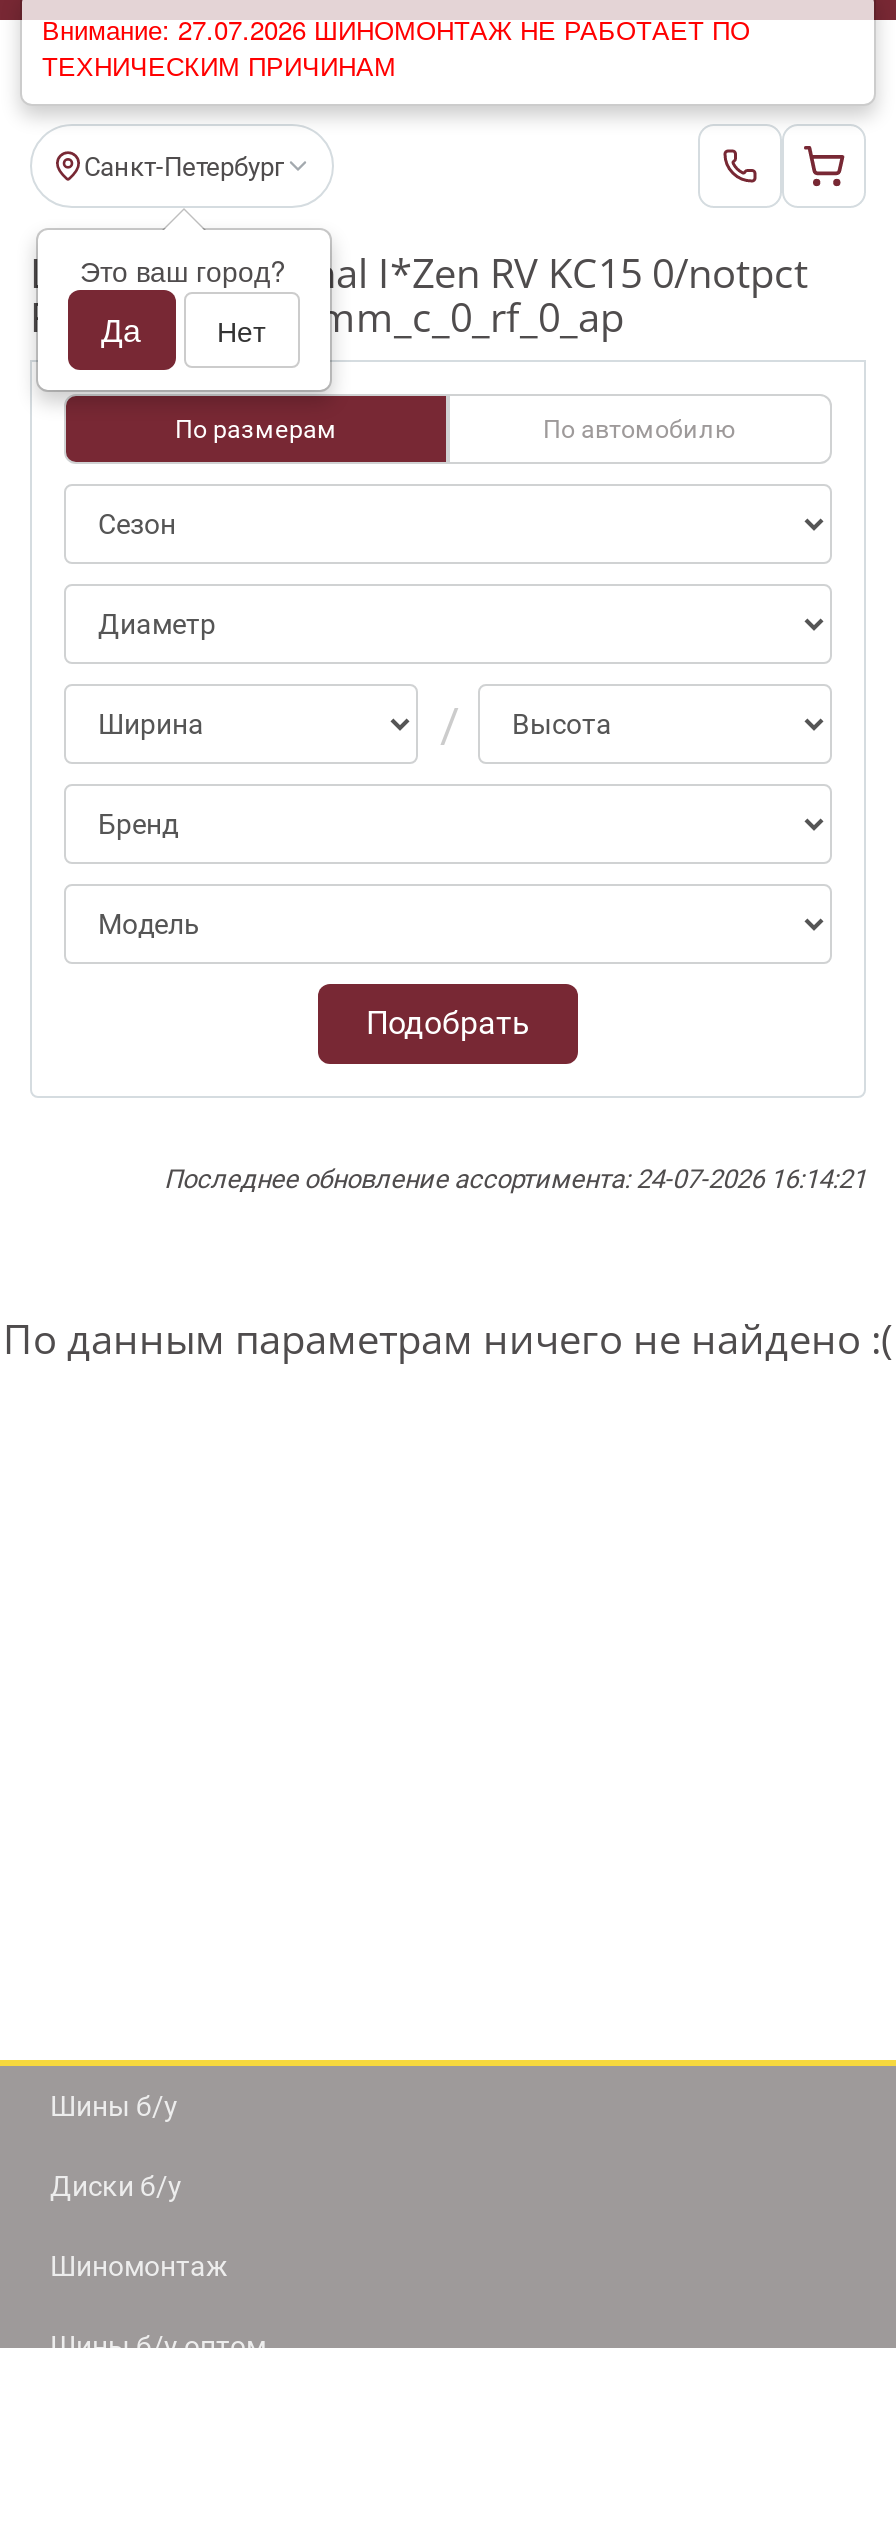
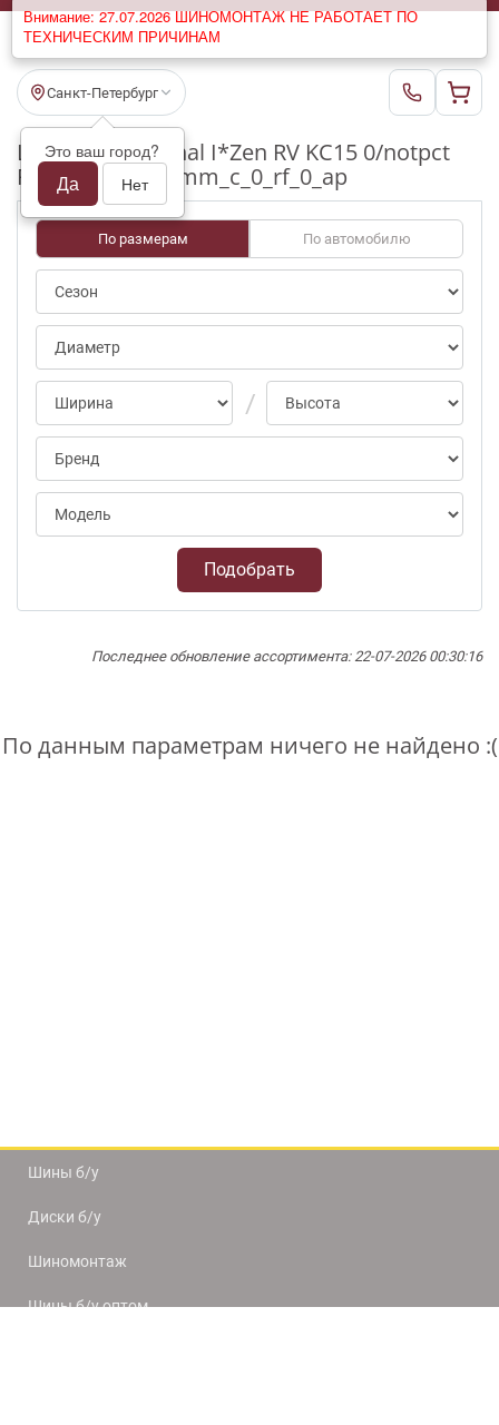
- Последнее обновление ассортимента: 24-07-2026 16:14:21
+ Последнее обновление ассортимента: 22-07-2026 00:30:16
